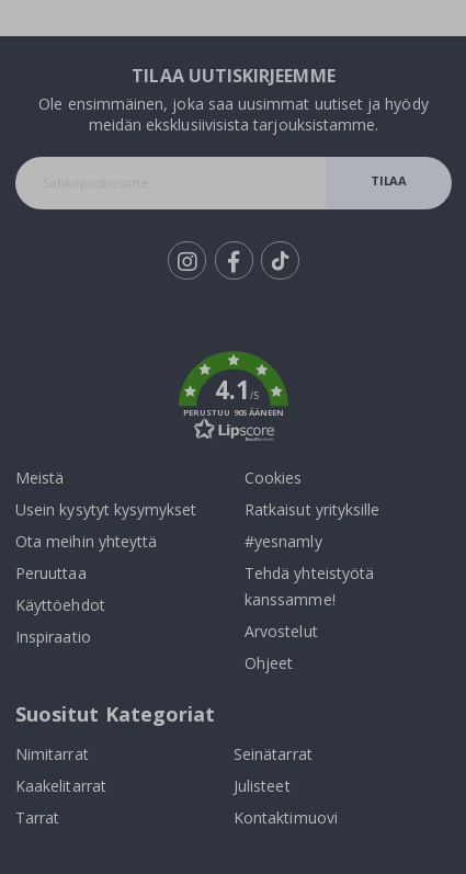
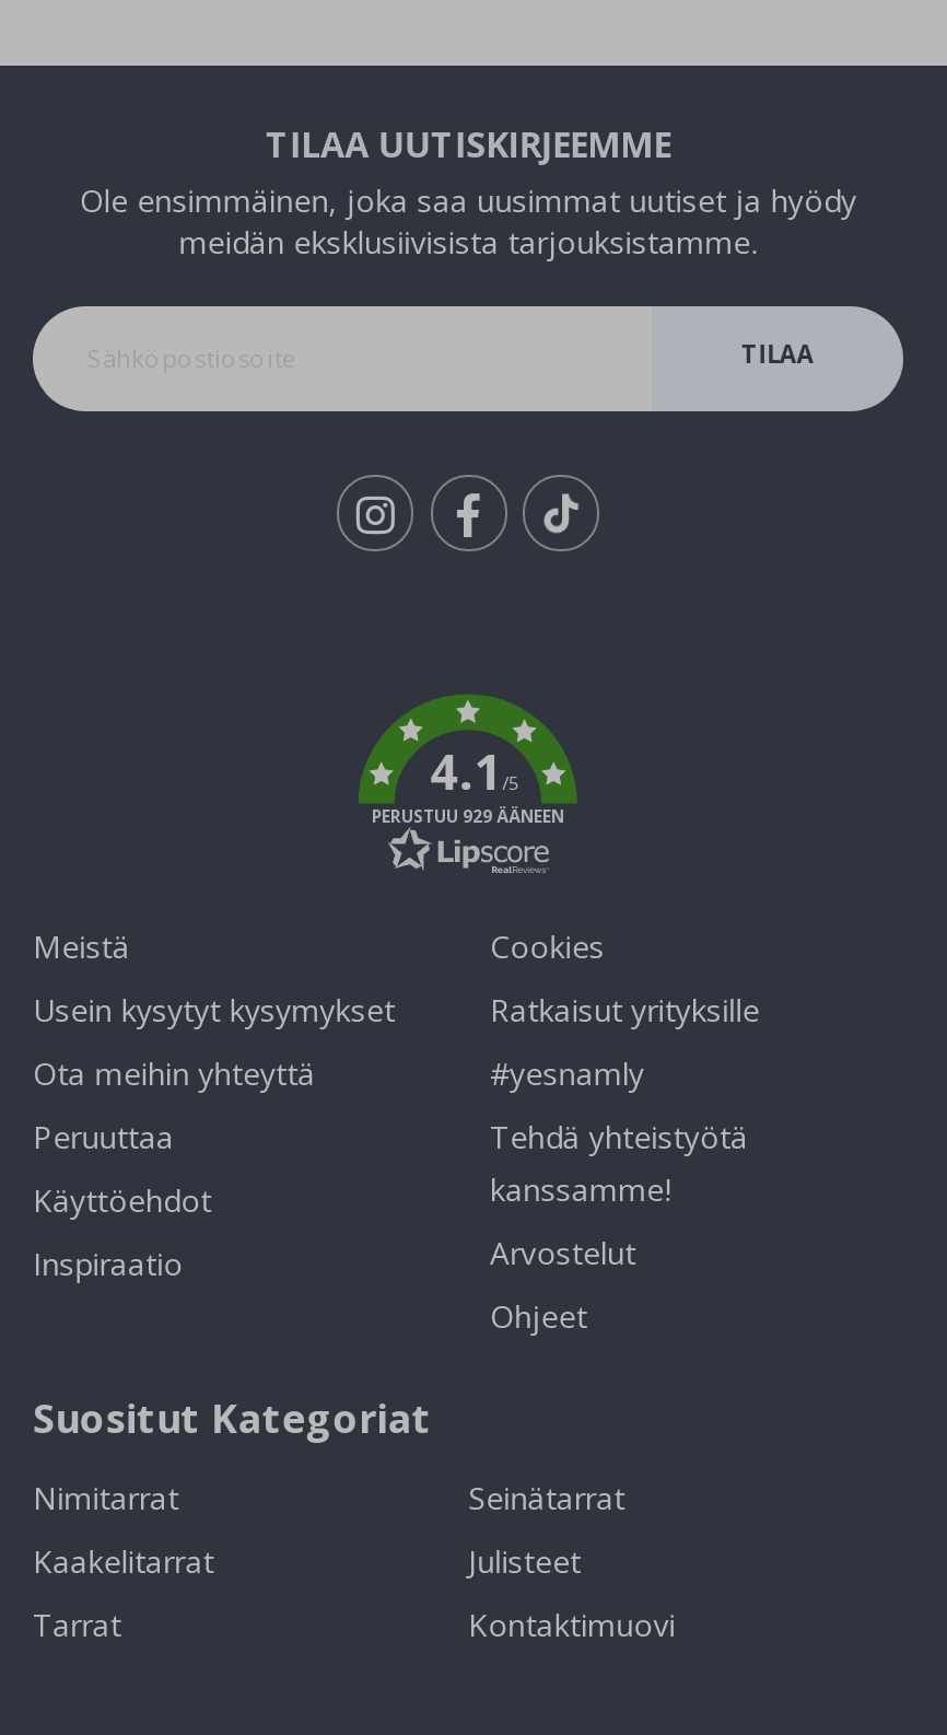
- PERUSTUU 905 ÄÄNEEN
+ PERUSTUU 929 ÄÄNEEN
